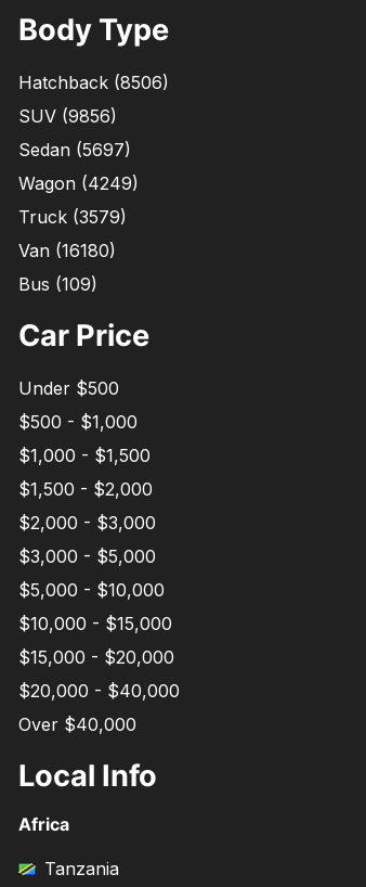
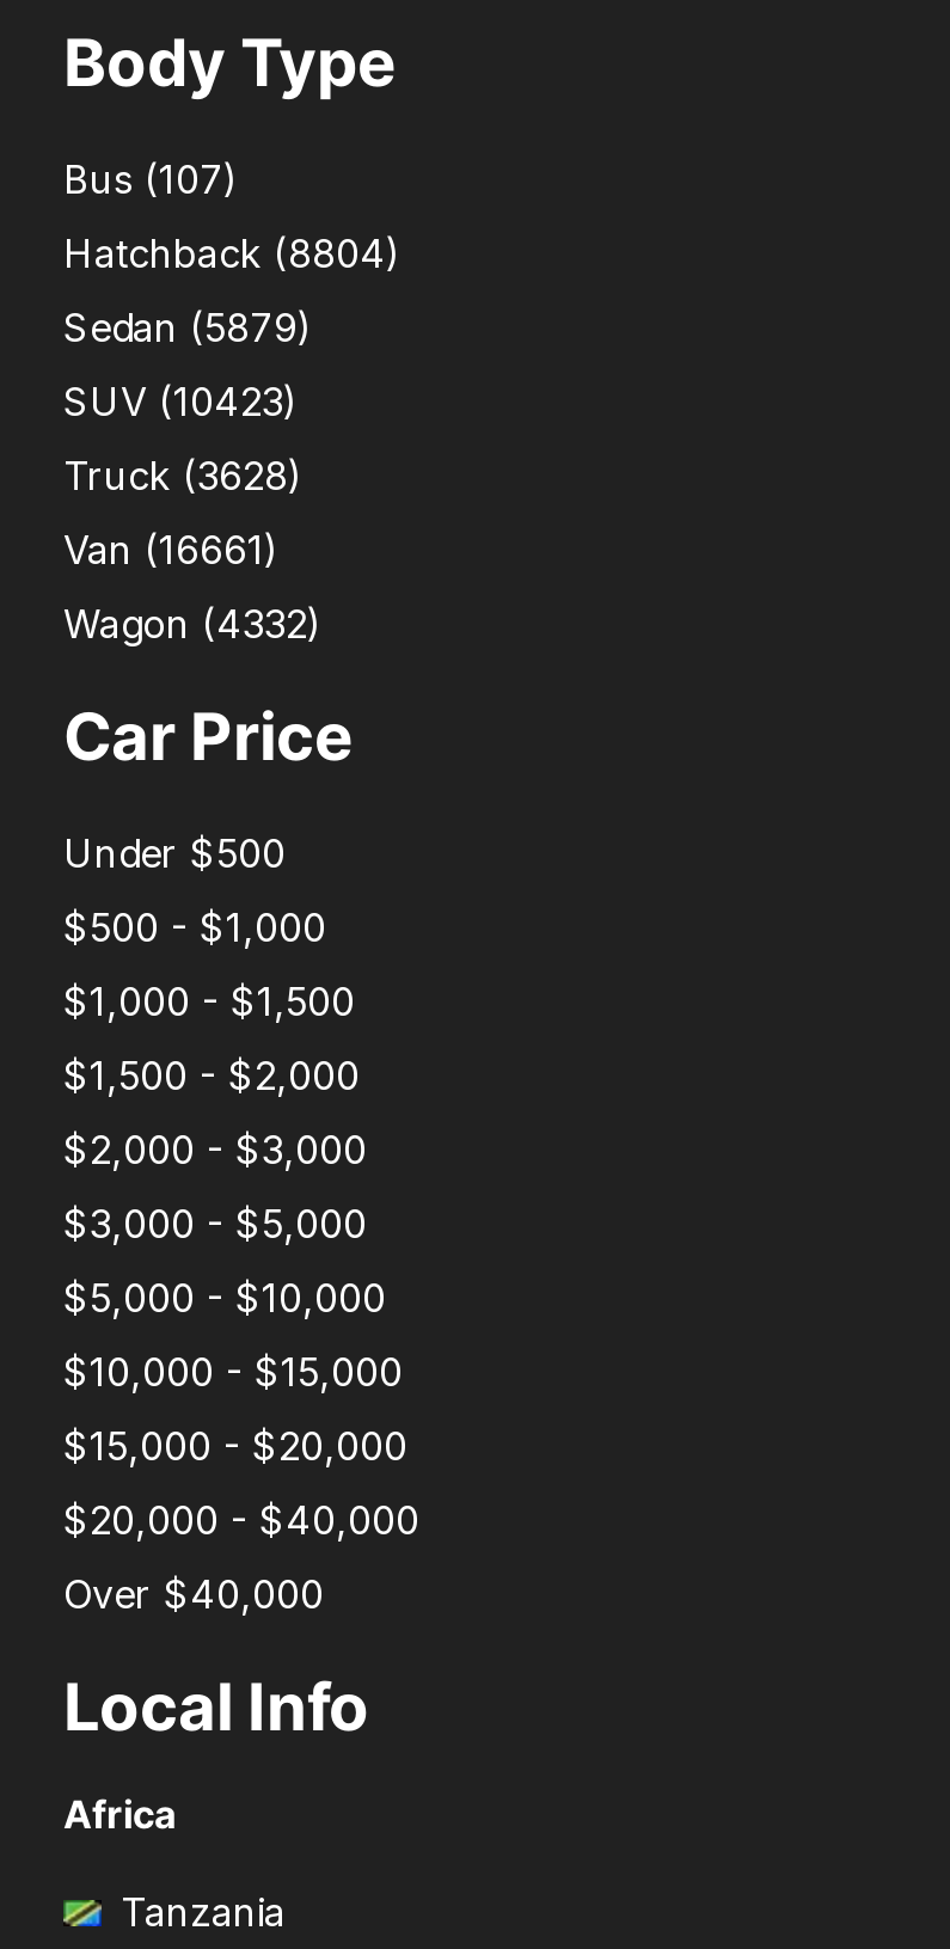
- Hatchback (8506)
+ Bus (107)

- SUV (9856)
+ Hatchback (8804)

- Sedan (5697)
+ Sedan (5879)

- Wagon (4249)
+ SUV (10423)

- Truck (3579)
+ Truck (3628)

- Van (16180)
+ Van (16661)

- Bus (109)
+ Wagon (4332)
